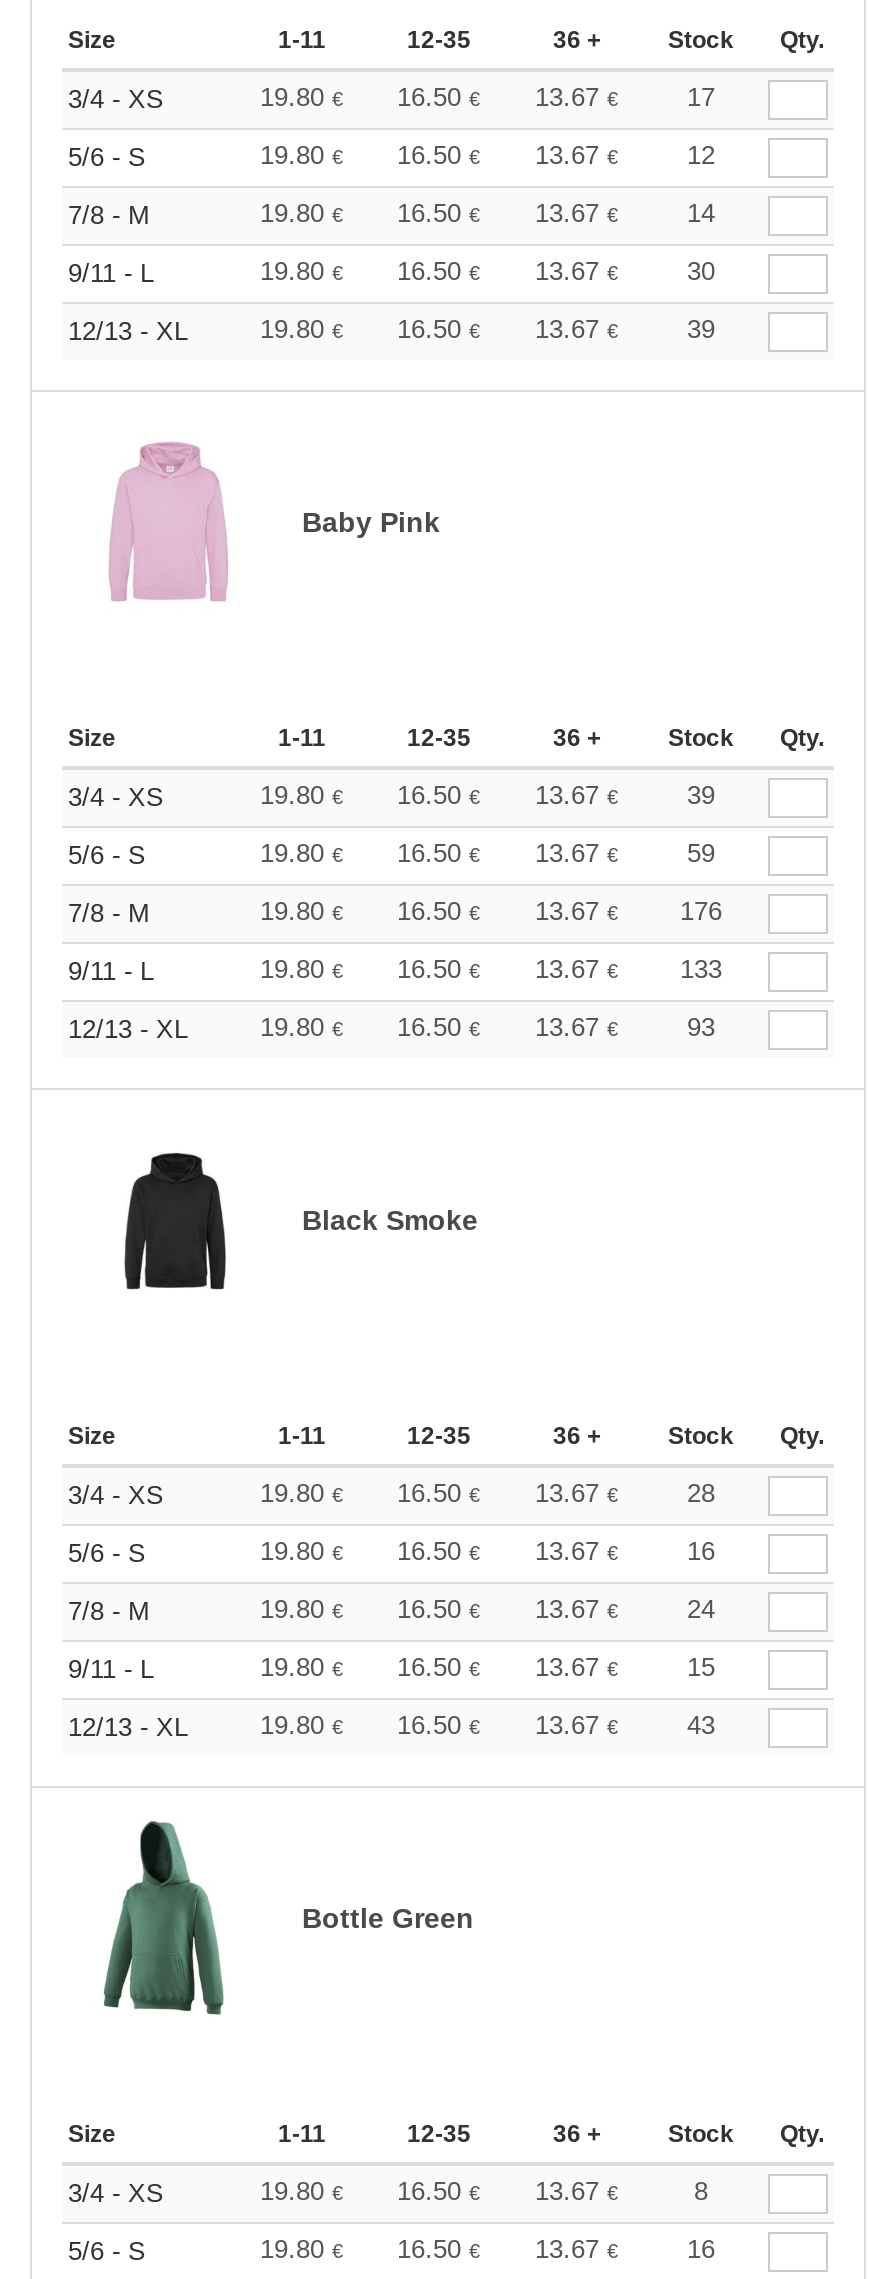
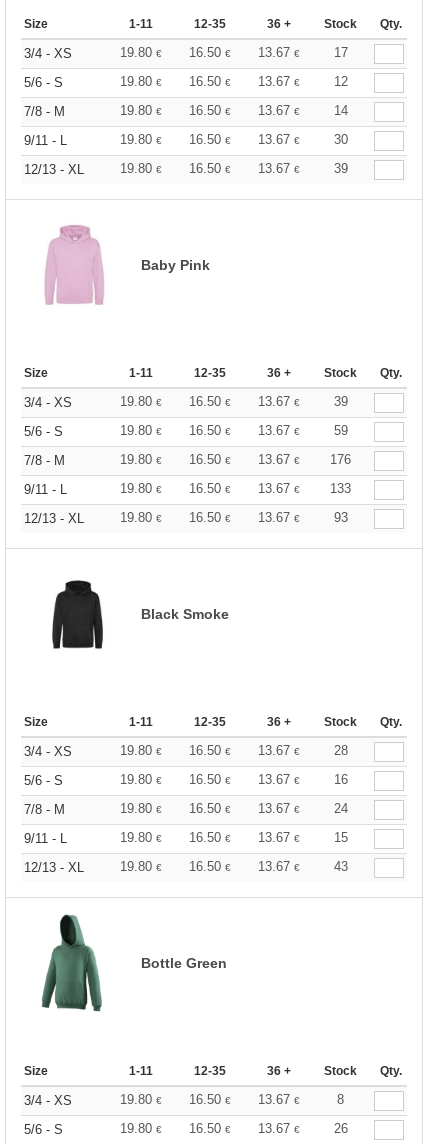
- 16
+ 26
